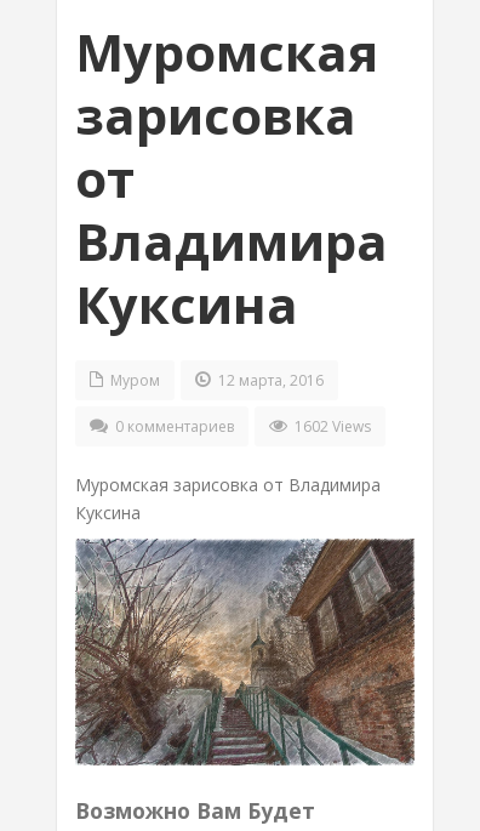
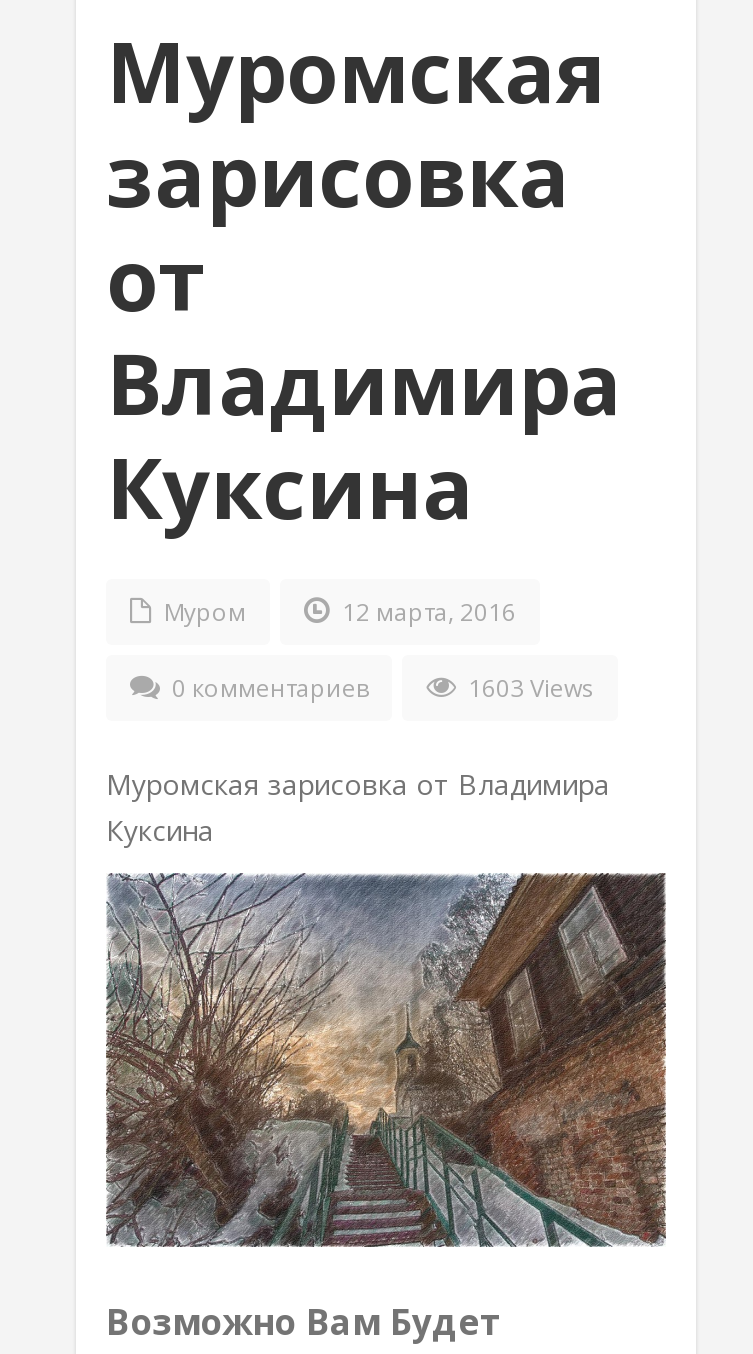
- 1602 Views
+ 1603 Views
